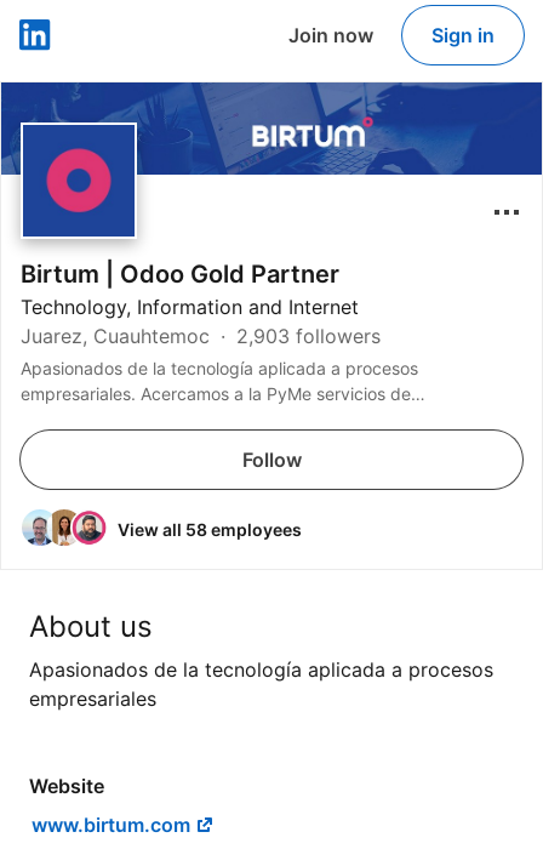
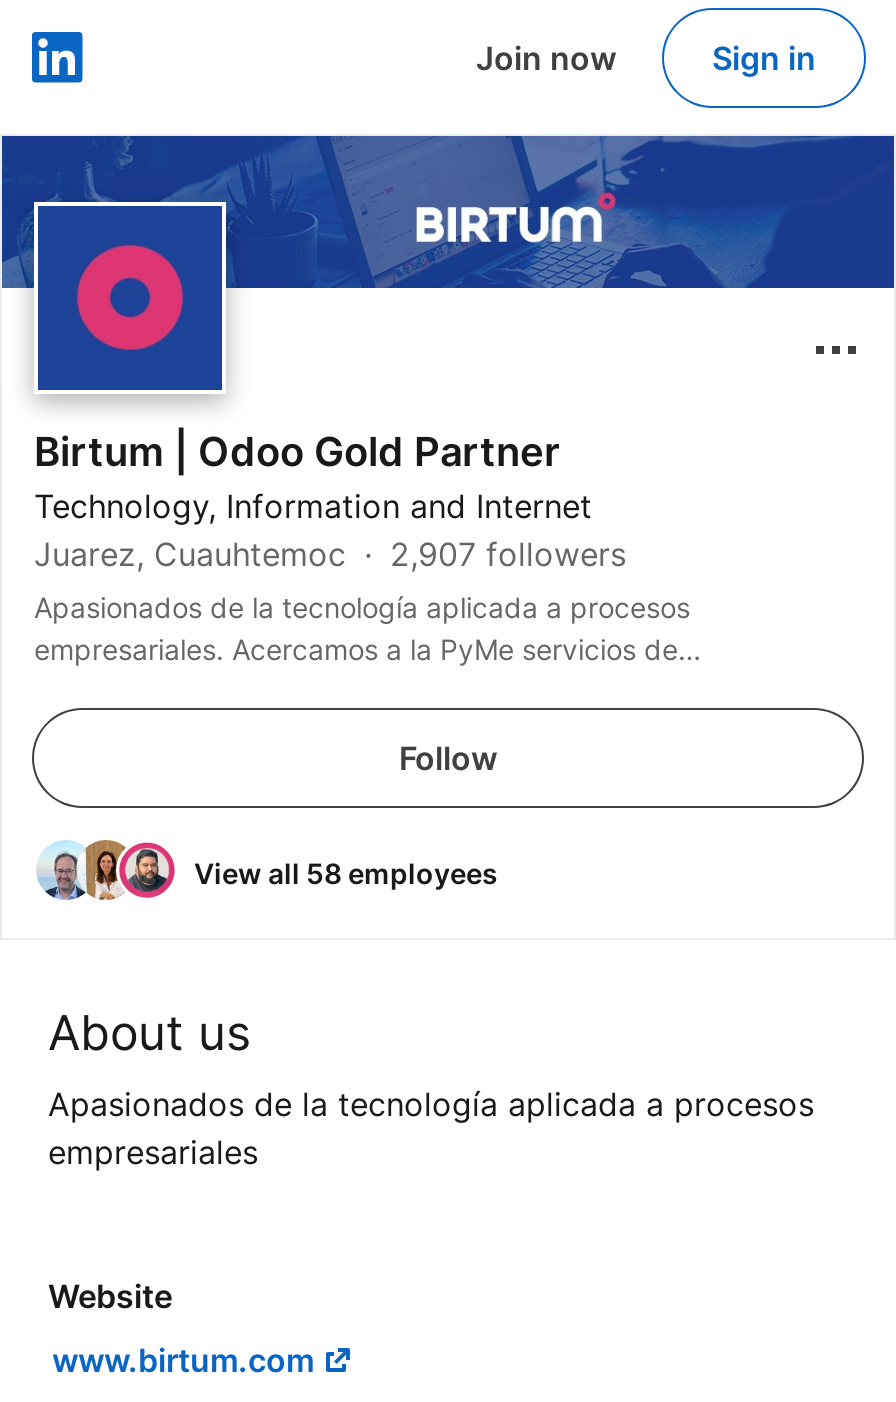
- Juarez, Cuauhtemoc 2,903 followers
+ Juarez, Cuauhtemoc 2,907 followers
